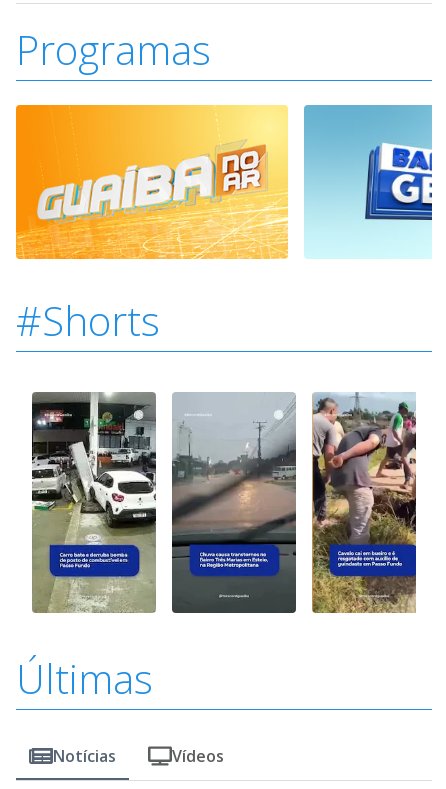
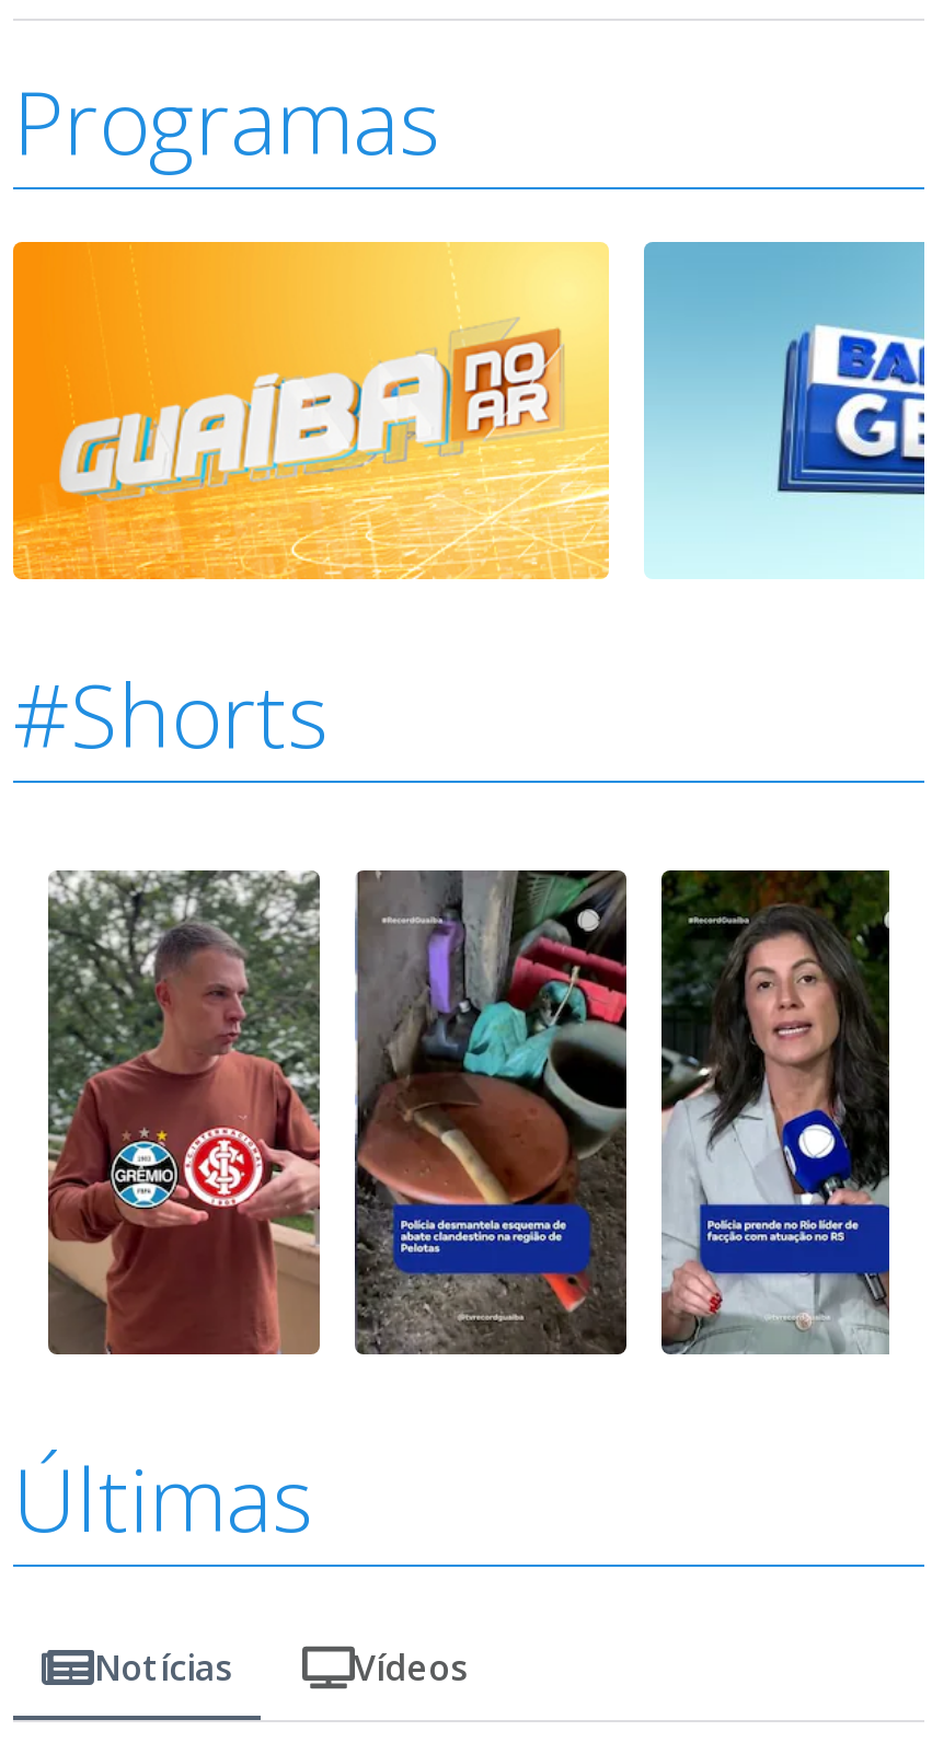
- [image]
+ [image]

- [image]
+ [image]

- [image]
+ [image]
